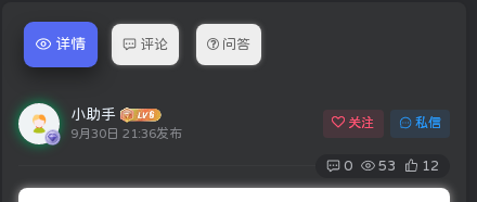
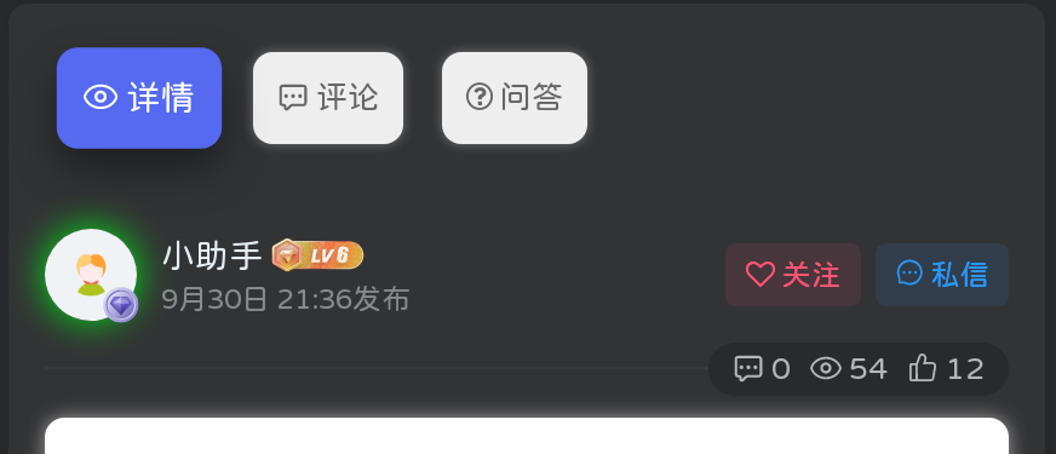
- 53
+ 54
